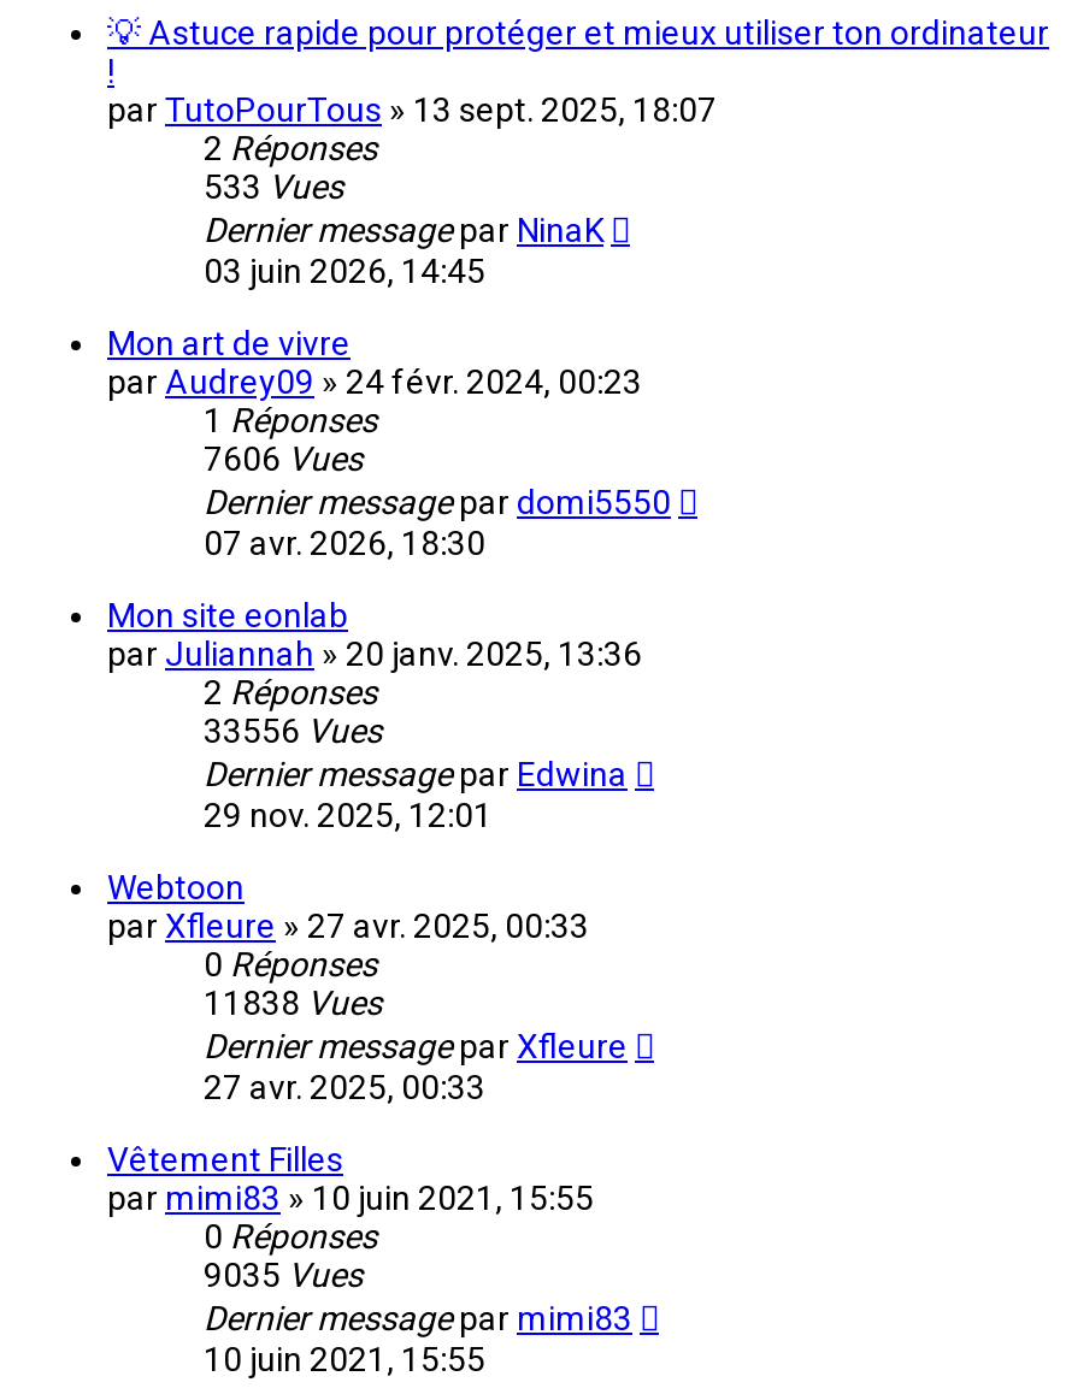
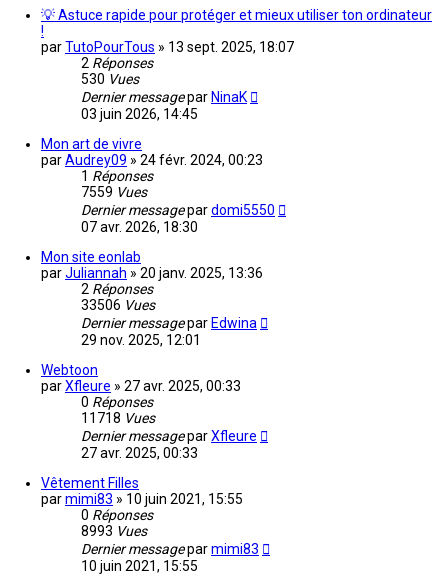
- 533 Vues
+ 530 Vues

- 7606 Vues
+ 7559 Vues

- 33556 Vues
+ 33506 Vues

- 11838 Vues
+ 11718 Vues

- 9035 Vues
+ 8993 Vues
